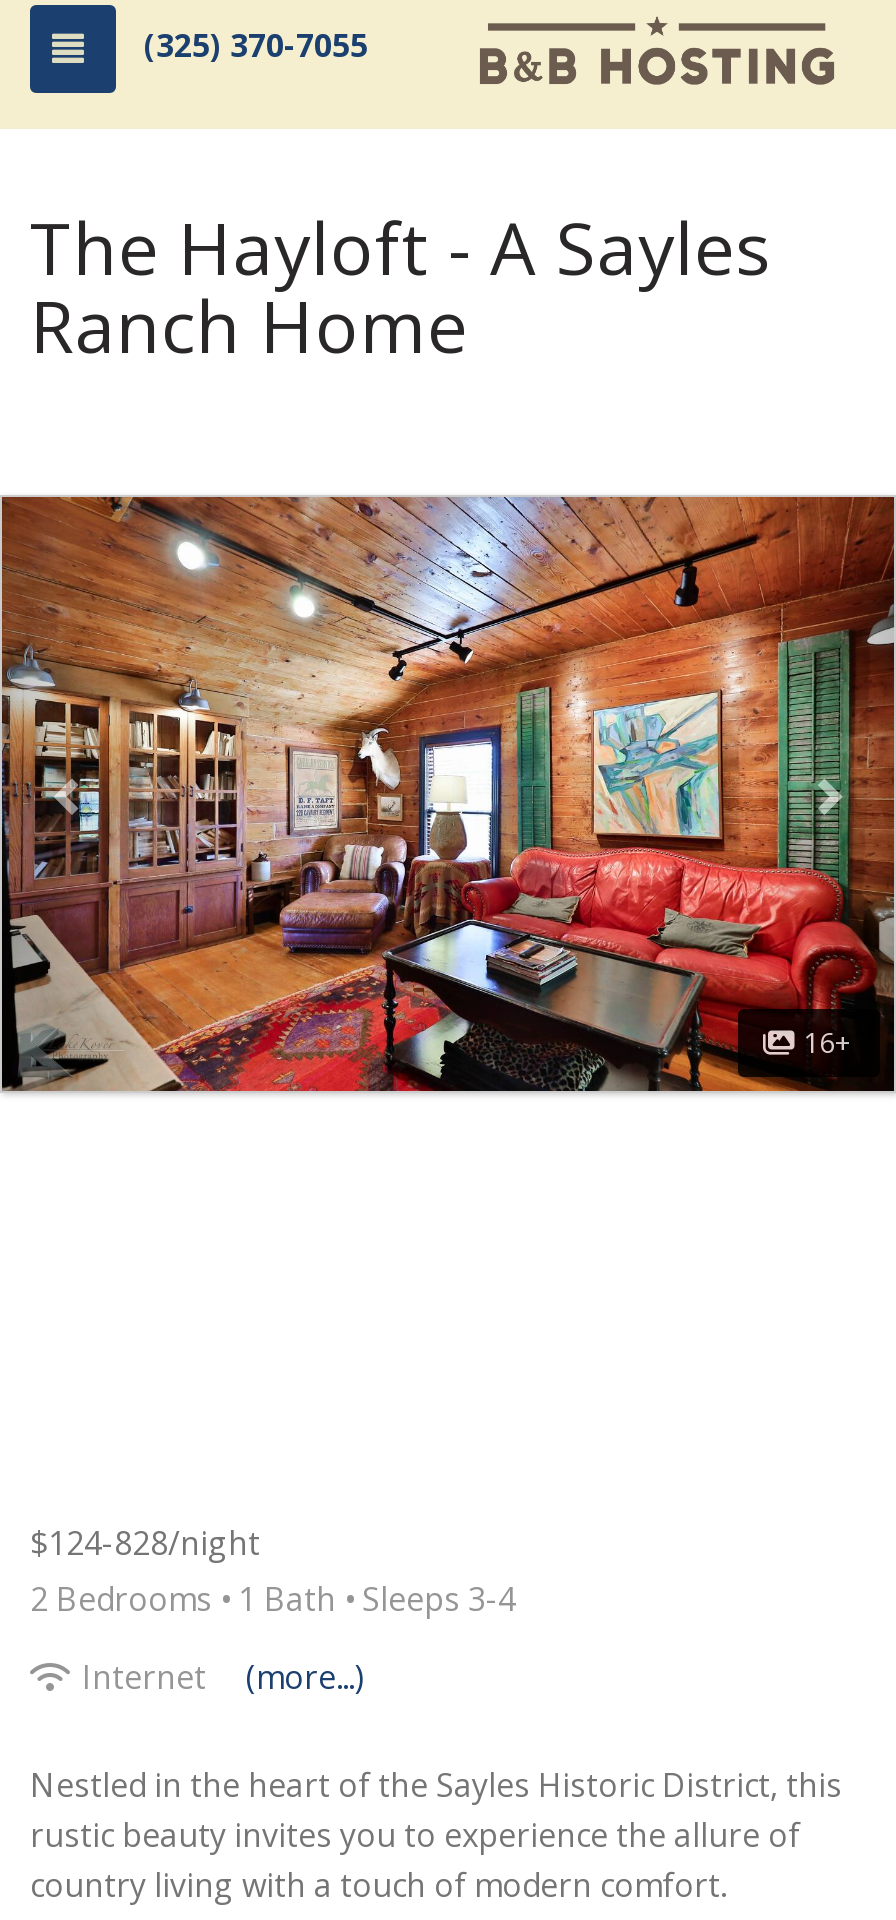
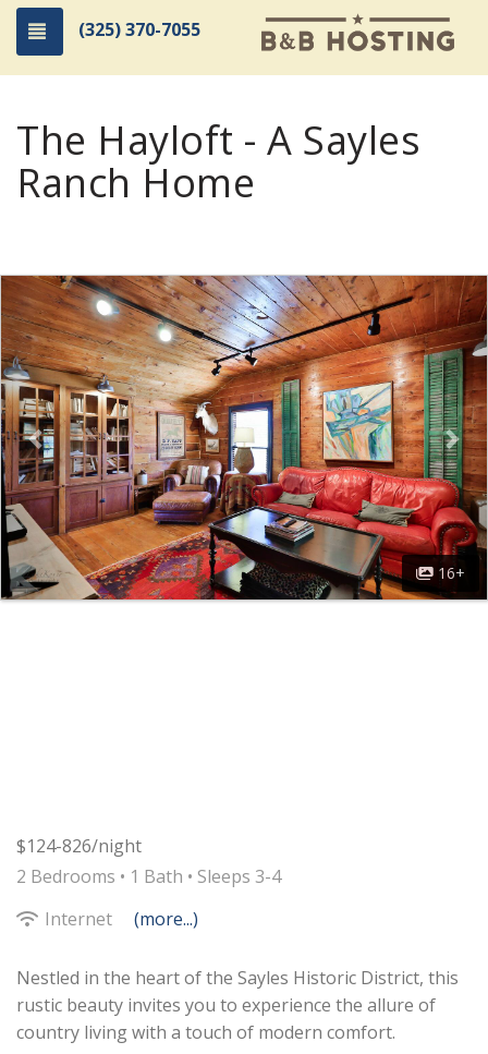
- $124-828/night
+ $124-826/night
